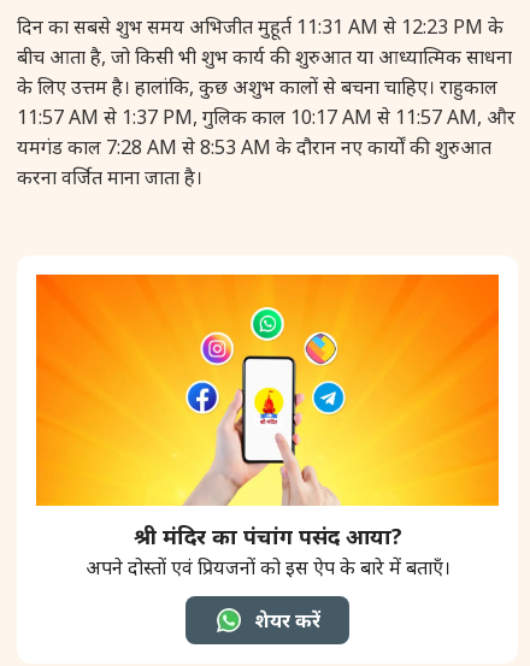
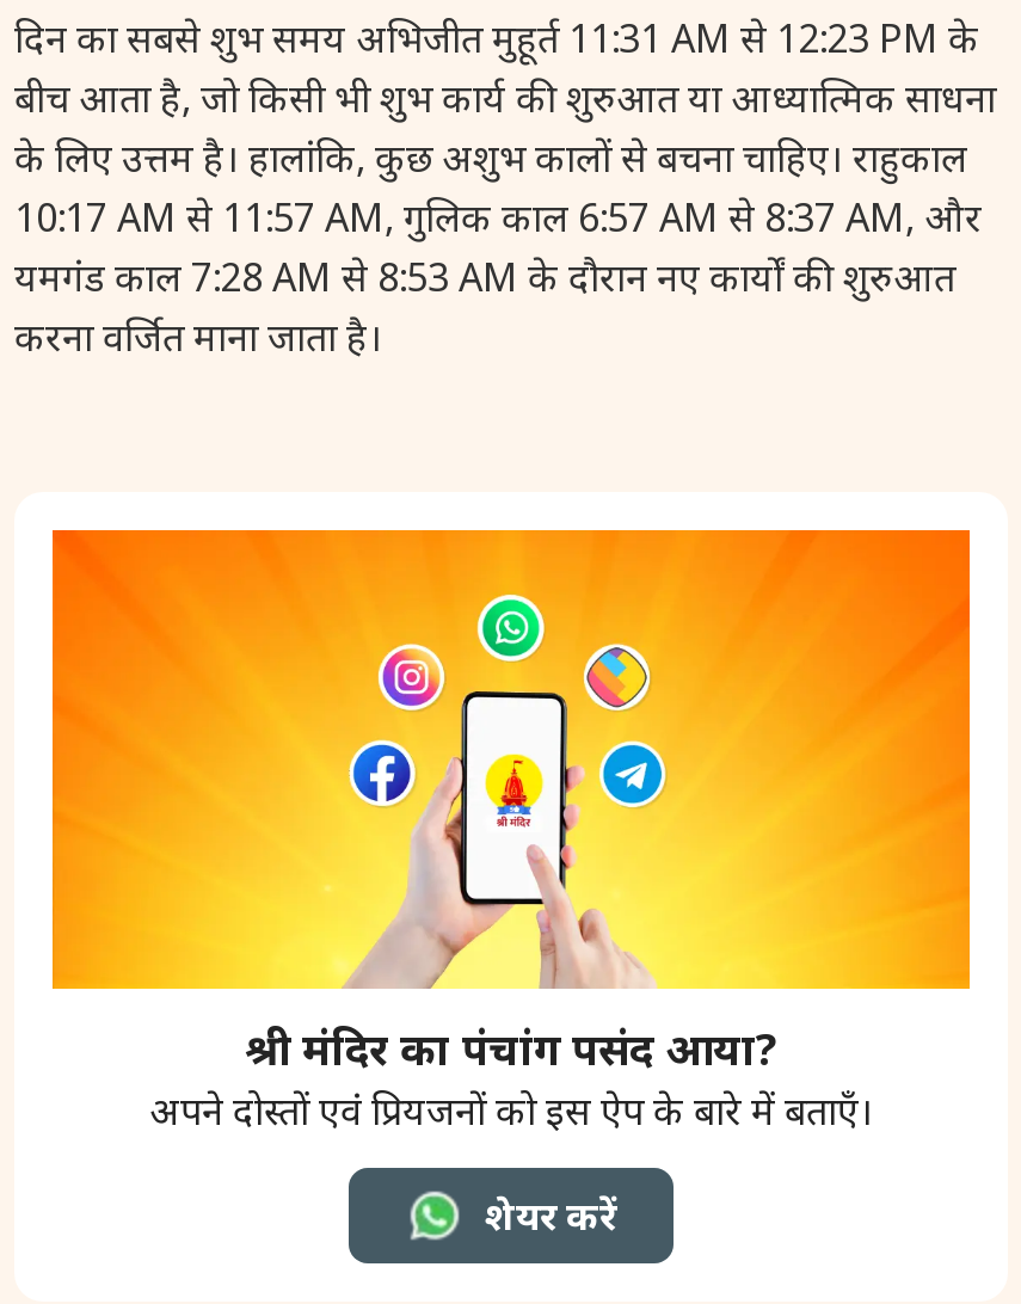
- 11:57 AM से 1:37 PM, गुलिक काल 10:17 AM से 11:57 AM, और
+ 10:17 AM से 11:57 AM, गुलिक काल 6:57 AM से 8:37 AM, और
